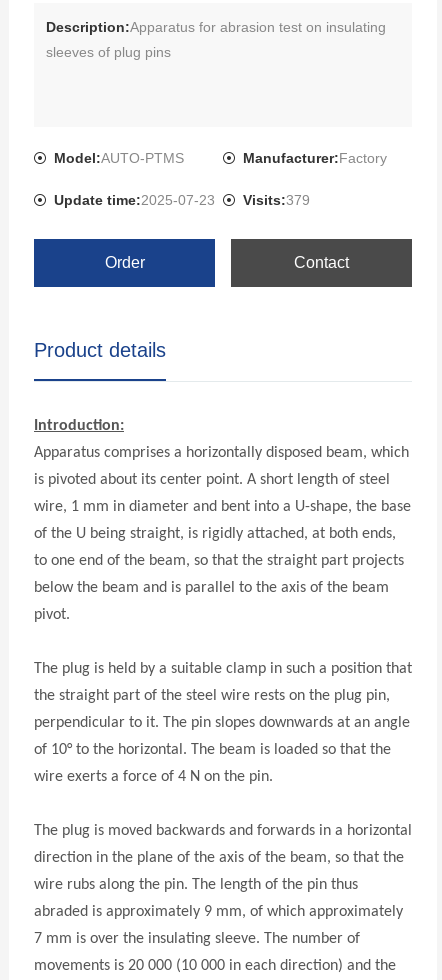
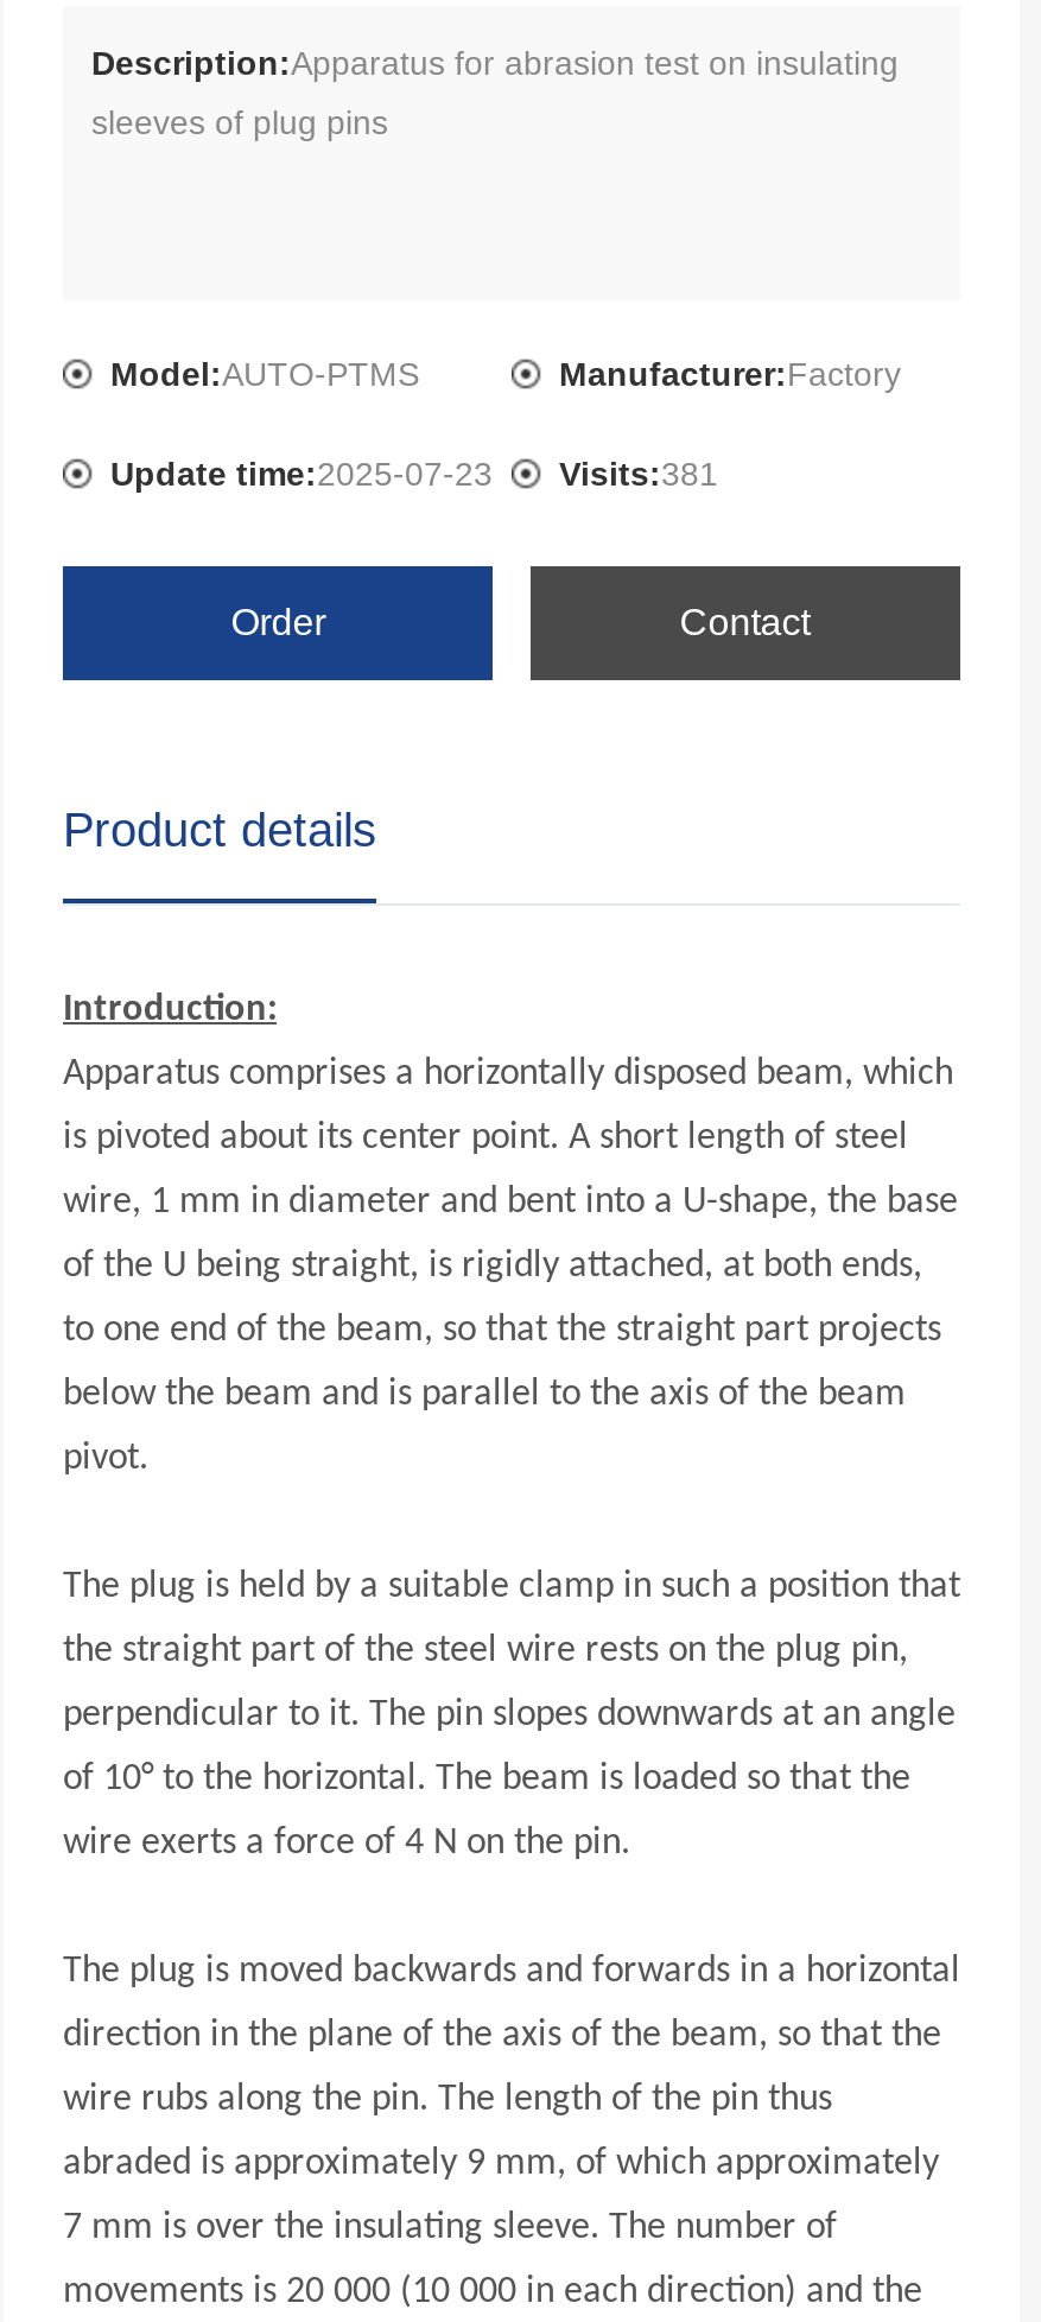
- Update time:2025-07-23 Visits:379
+ Update time:2025-07-23 Visits:381
